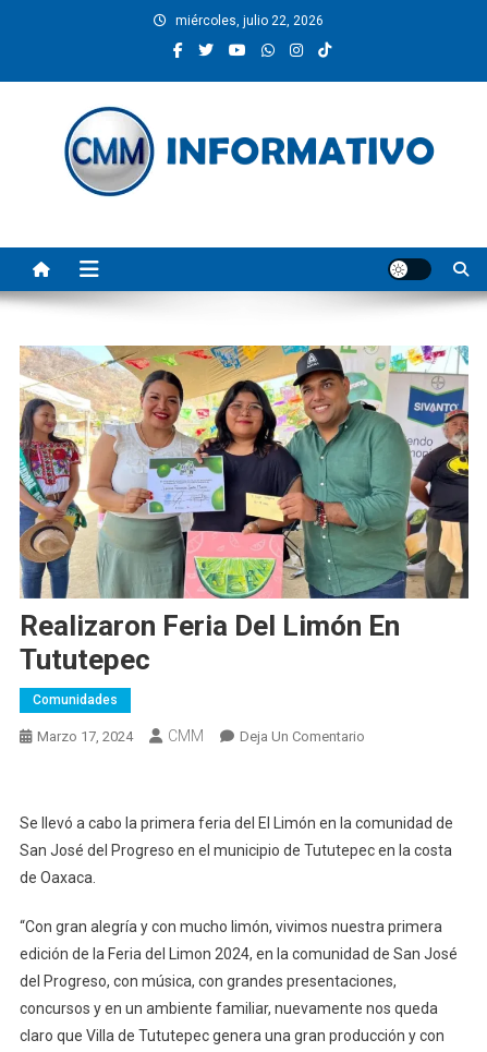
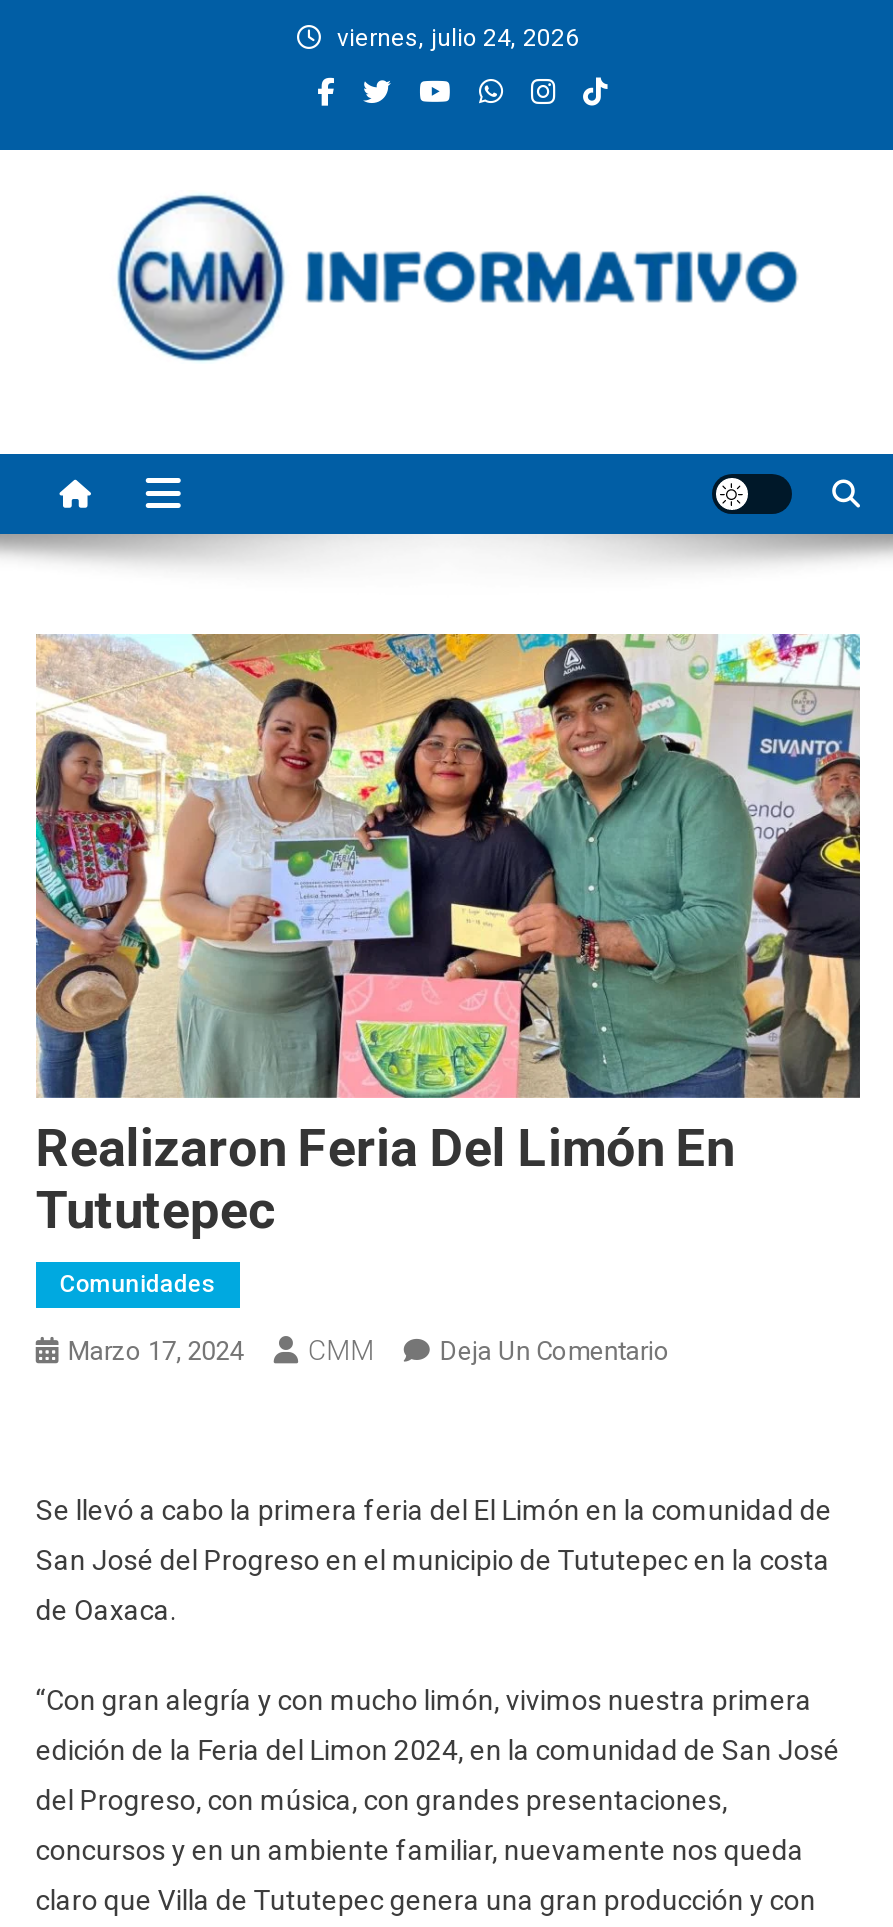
- miércoles, julio 22, 2026
+ viernes, julio 24, 2026
